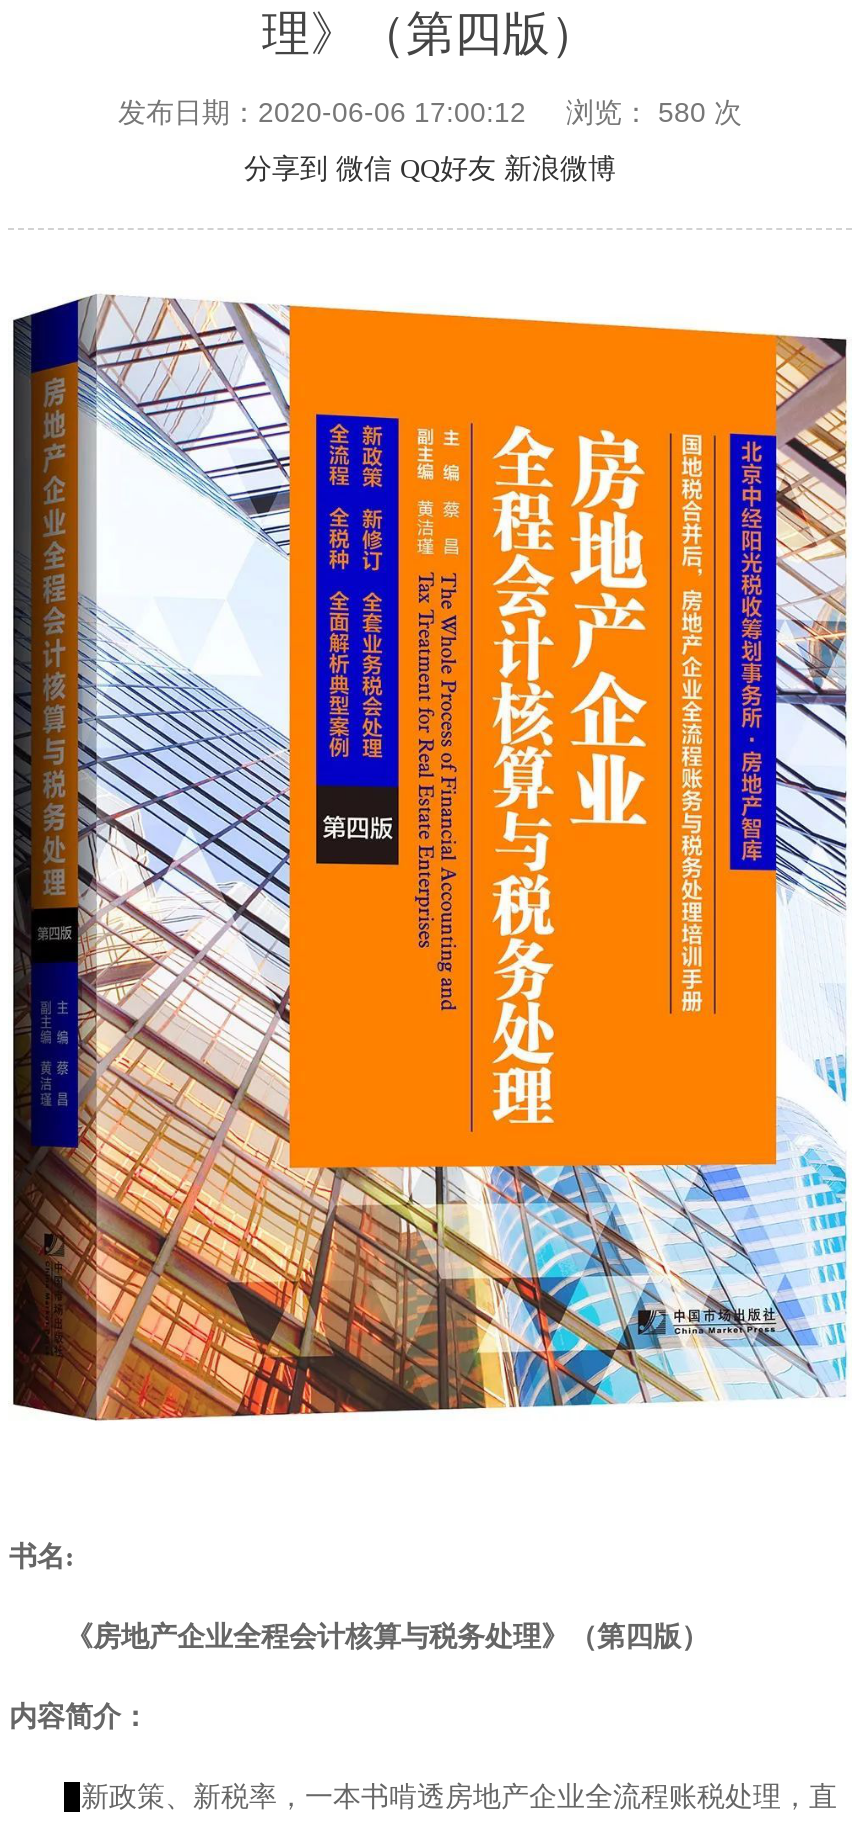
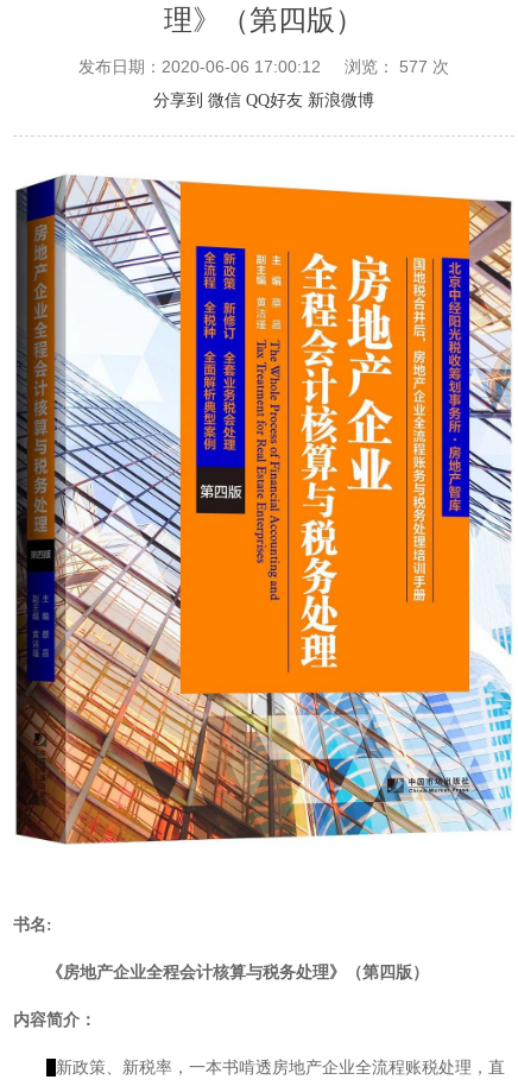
- 发布日期：2020-06-06 17:00:12 浏览：580次
+ 发布日期：2020-06-06 17:00:12 浏览：577次
